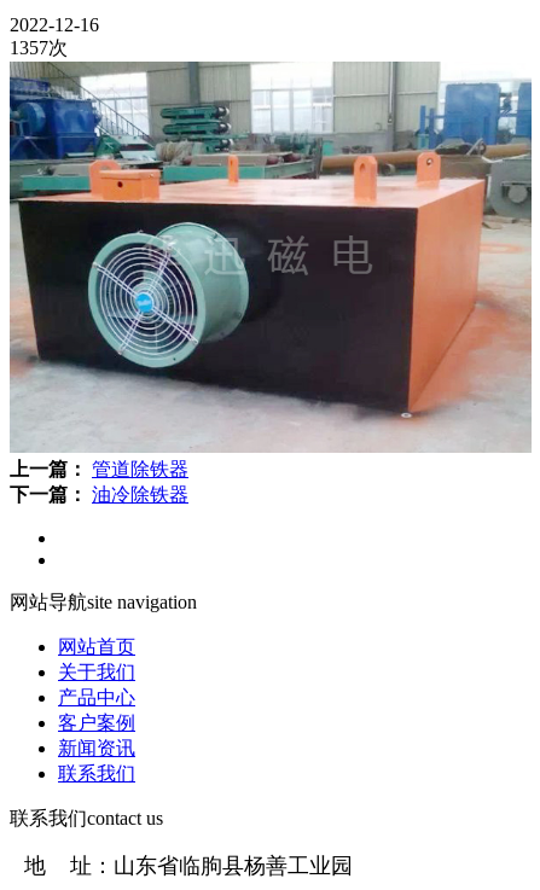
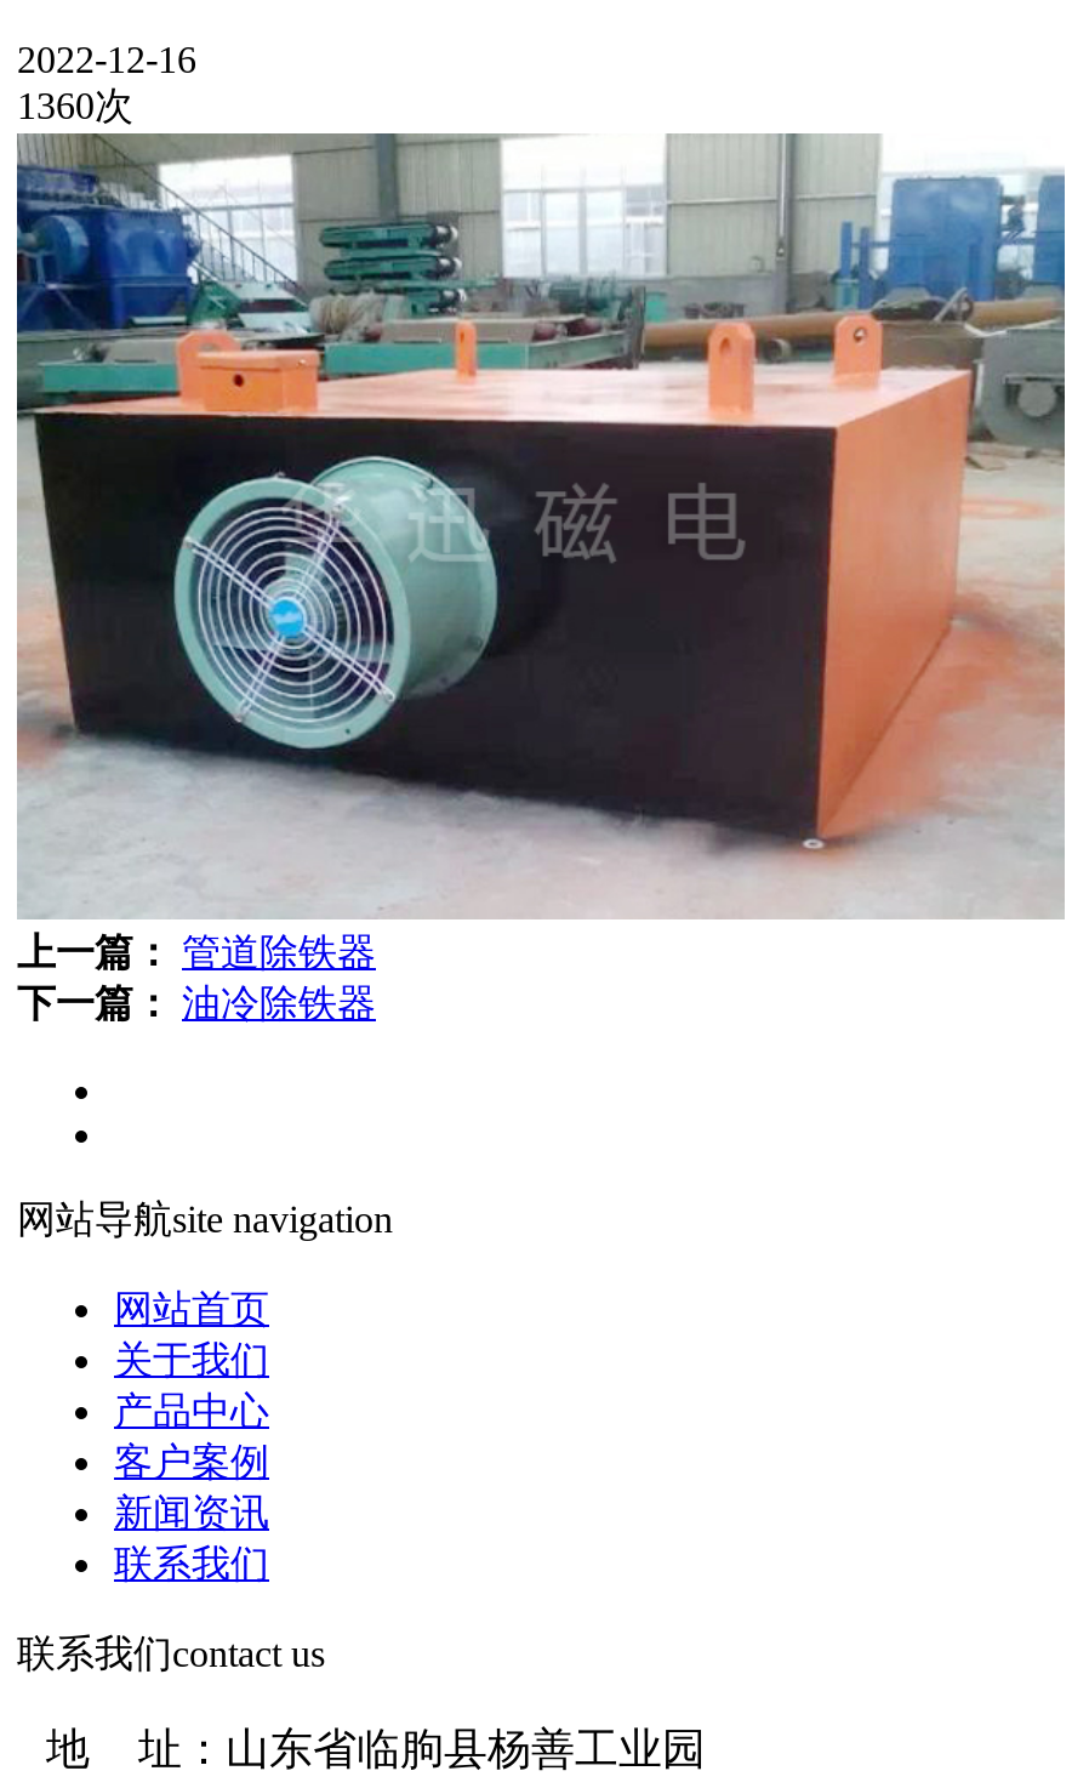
- 1357次
+ 1360次
